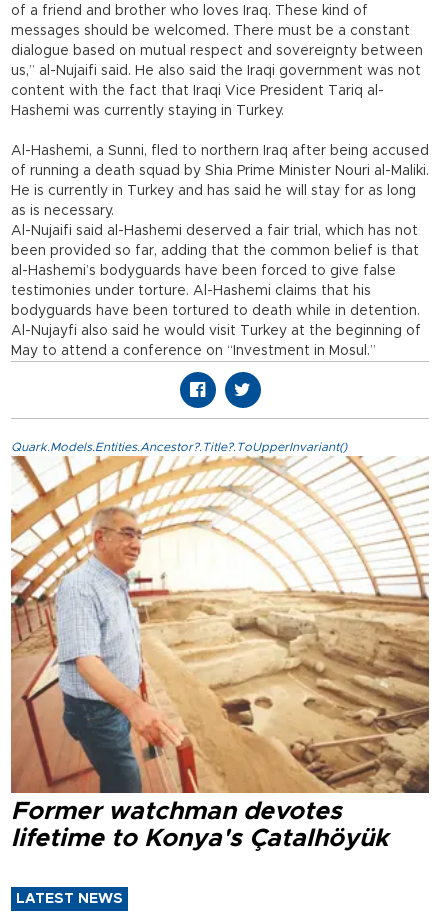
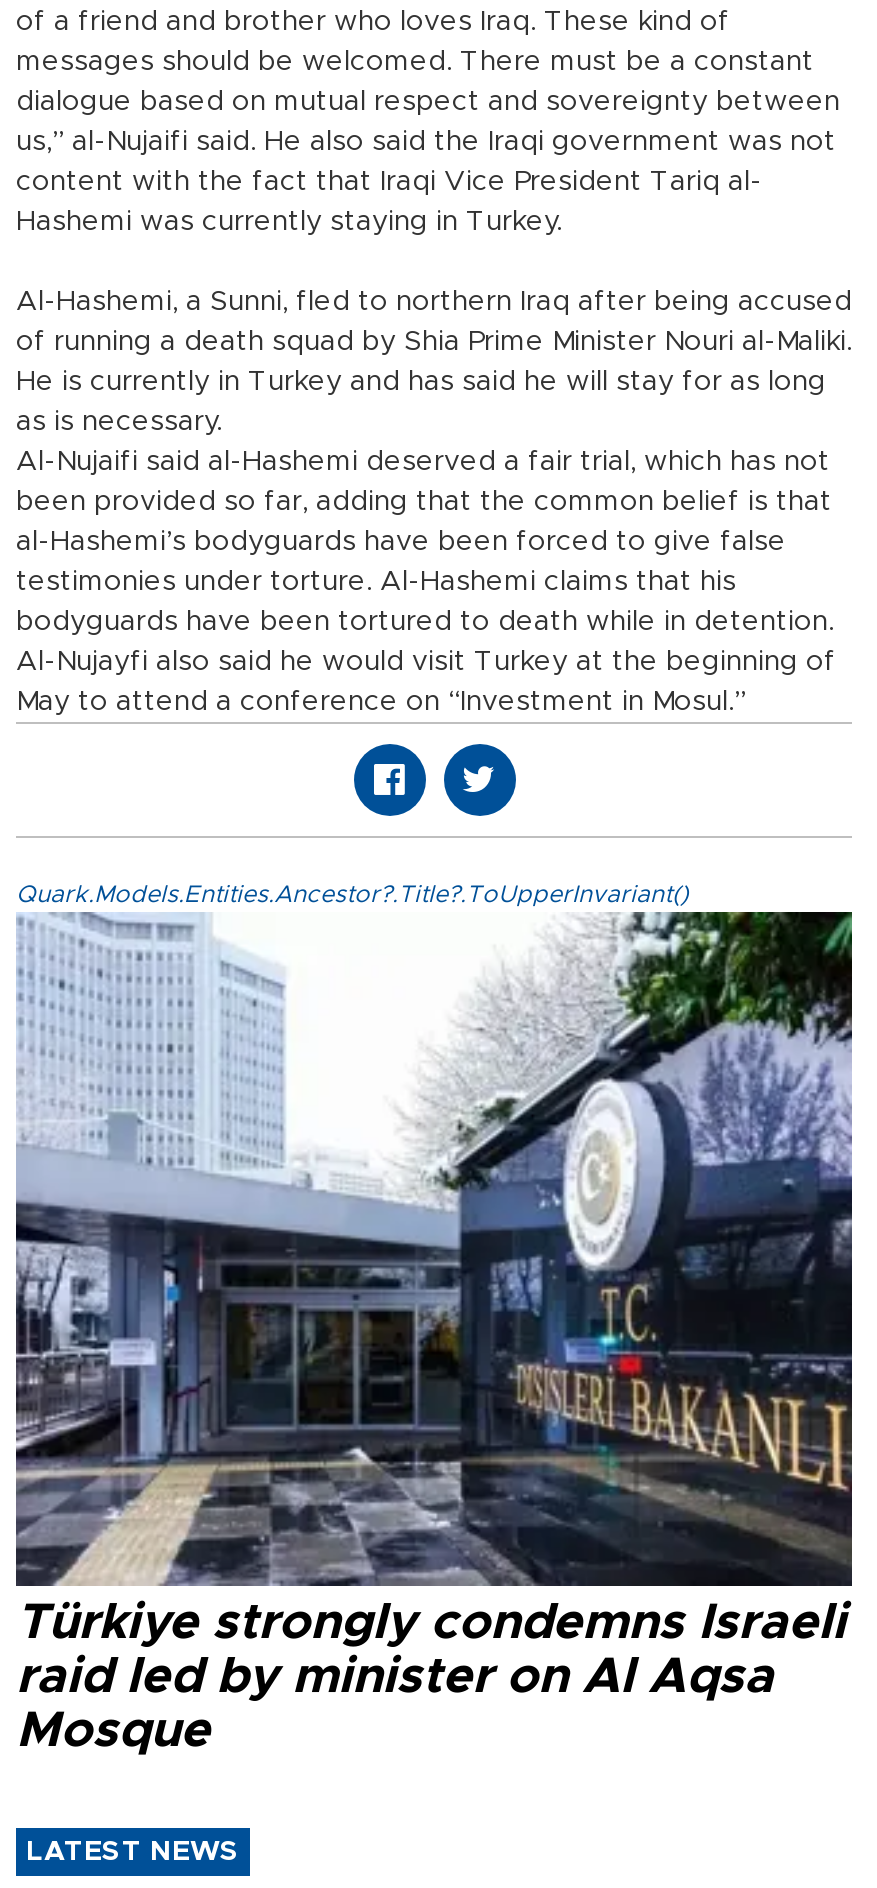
- [image]
- Former watchman devotes
- lifetime to Konya's Çatalhöyük
+ [image]
+ Türkiye strongly condemns Israeli
+ raid led by minister on Al Aqsa
+ Mosque
